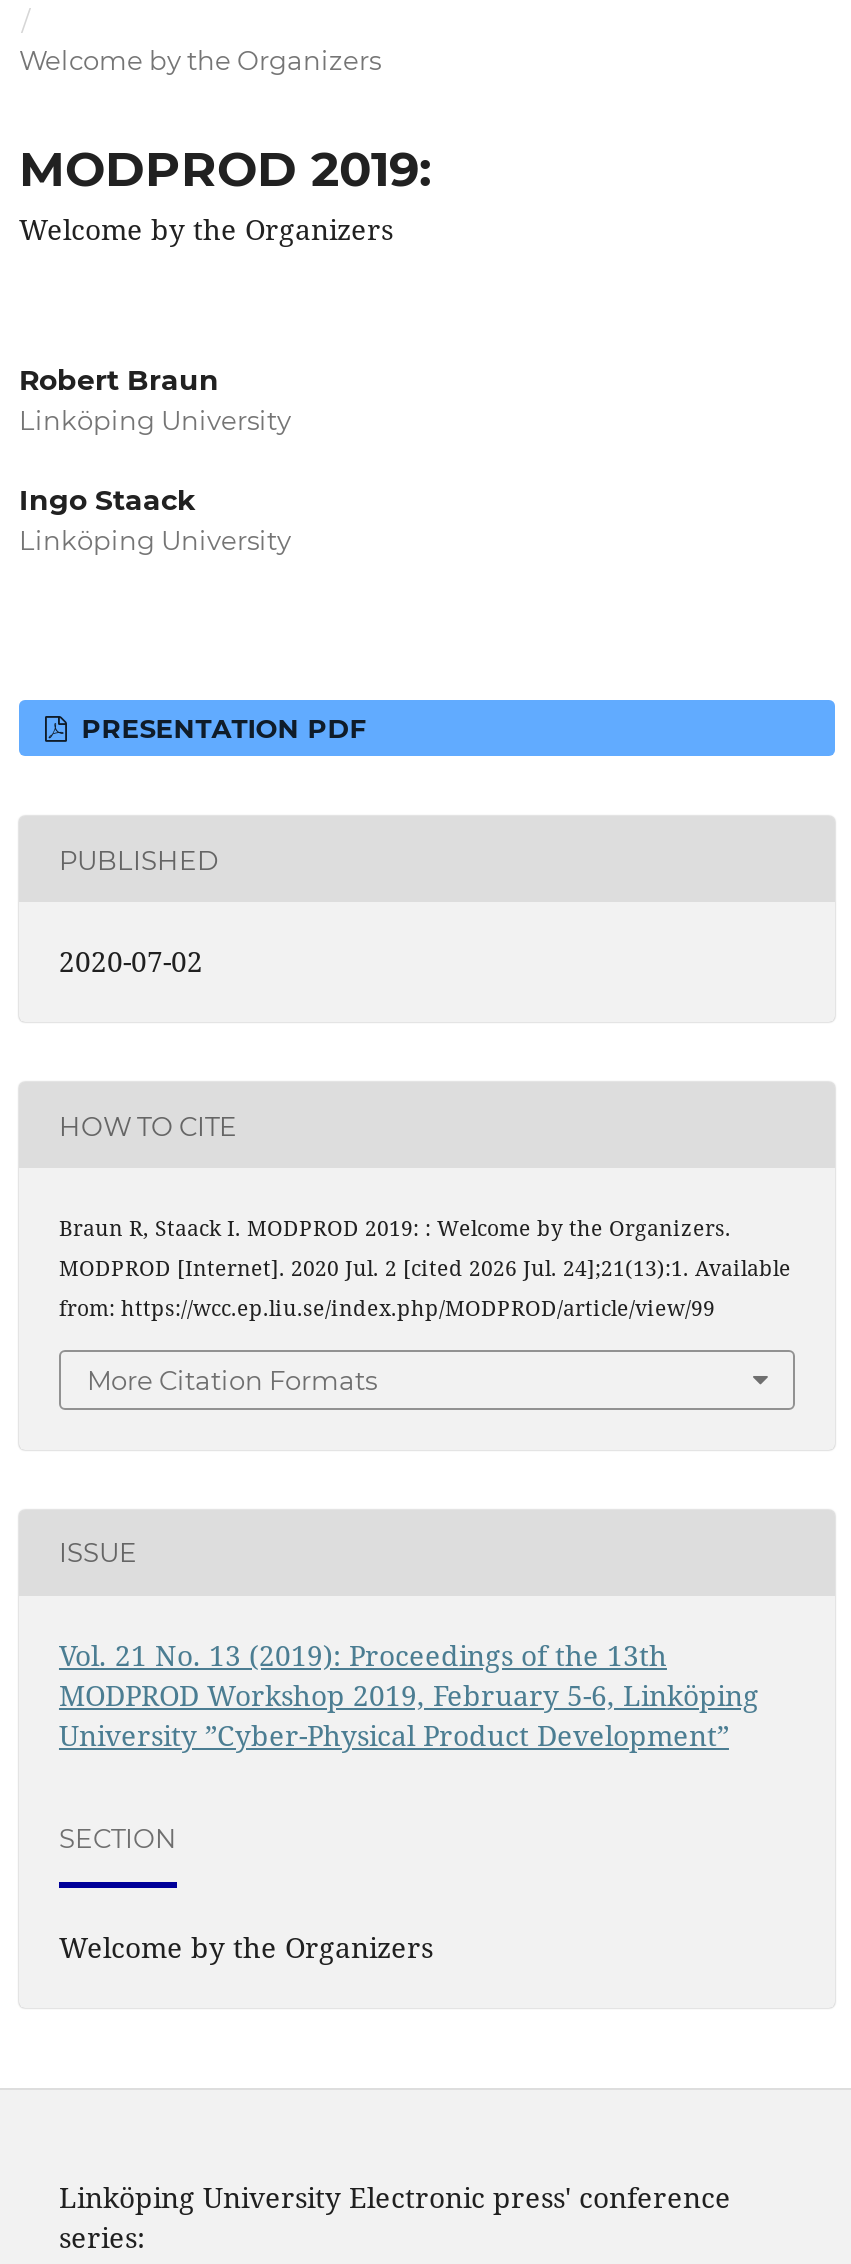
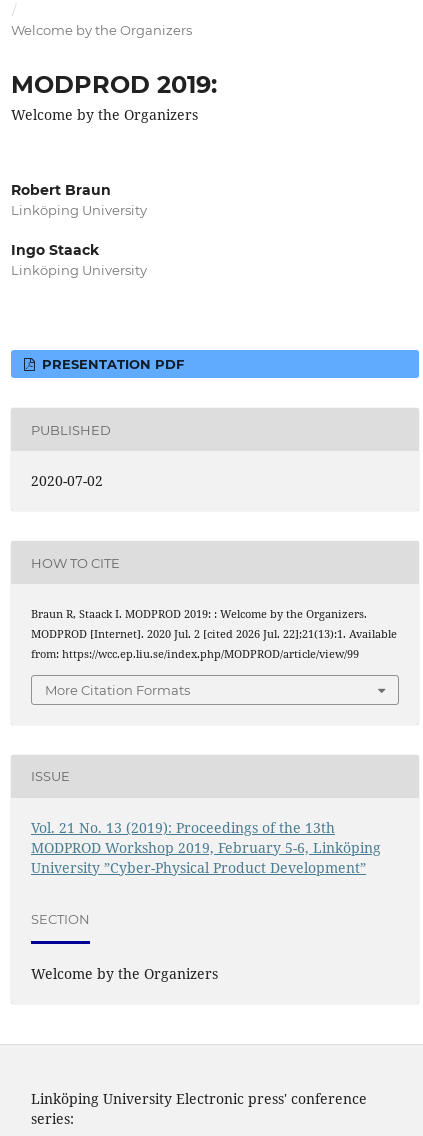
- MODPROD [Internet]. 2020 Jul. 2 [cited 2026 Jul. 24];21(13):1. Available
+ MODPROD [Internet]. 2020 Jul. 2 [cited 2026 Jul. 22];21(13):1. Available
